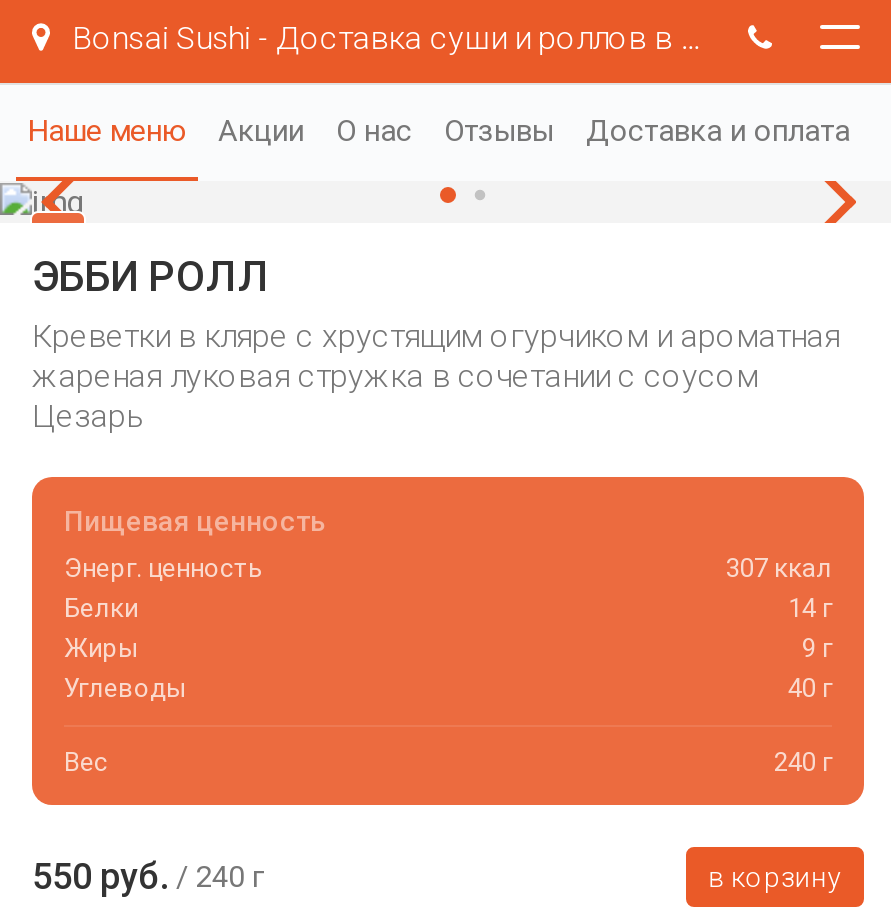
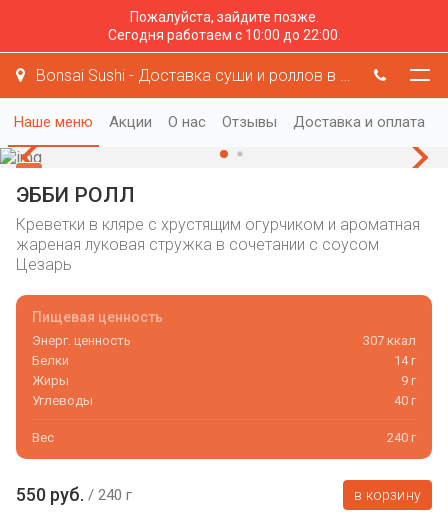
+ Пожалуйста, зайдите позже.
+ Сегодня работаем с 10:00 до 22:00.
